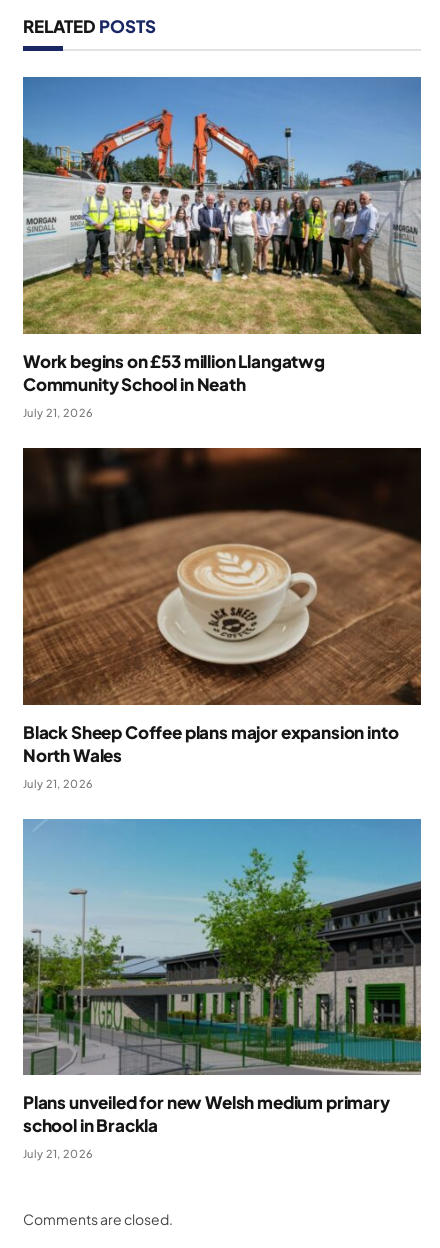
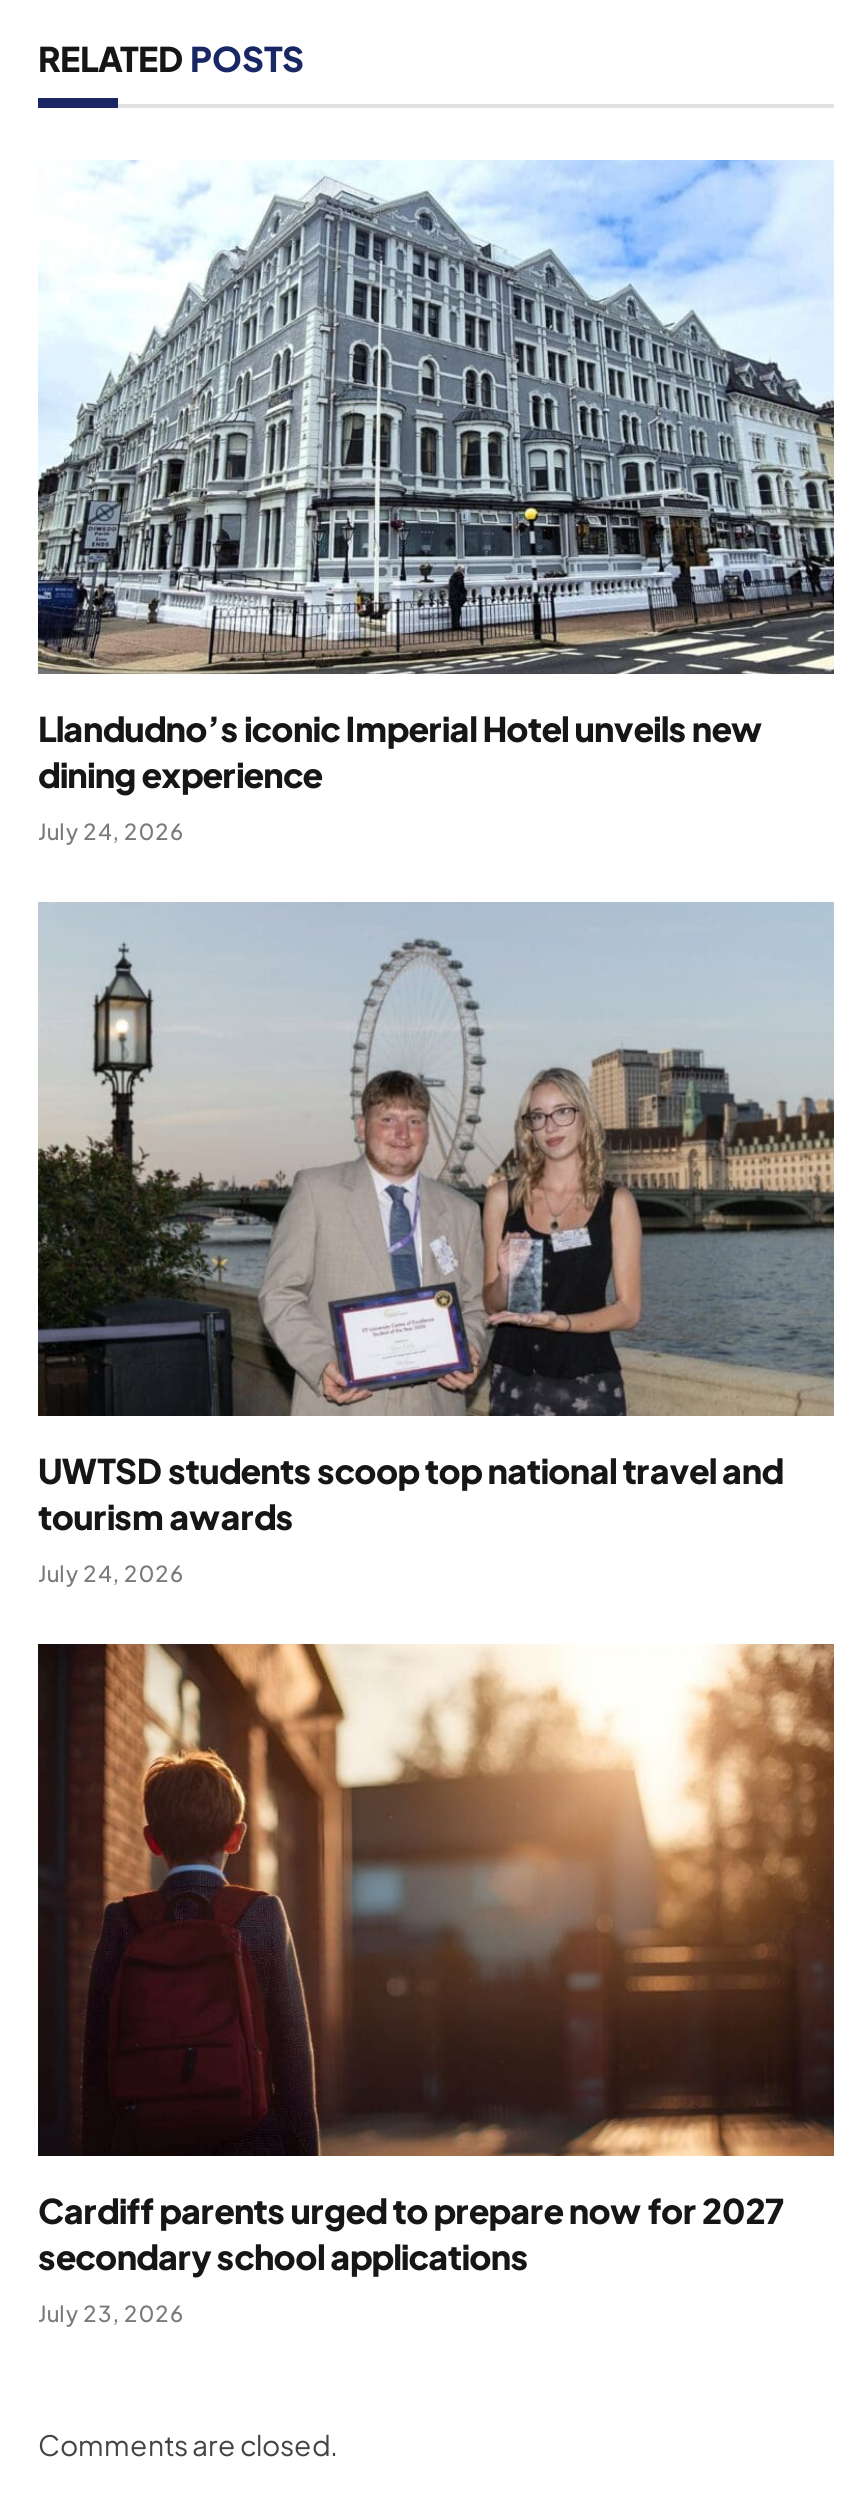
- [image]
- Work begins on £53 million Llangatwg
- Community School in Neath
+ [image]
+ Llandudno’s iconic Imperial Hotel unveils new
+ dining experience

- July 21, 2026
+ July 24, 2026

- [image]
- Black Sheep Coffee plans major expansion into
- North Wales
+ [image]
+ UWTSD students scoop top national travel and
+ tourism awards

- July 21, 2026
+ July 24, 2026

- [image]
- Plans unveiled for new Welsh medium primary
- school in Brackla
+ [image]
+ Cardiff parents urged to prepare now for 2027
+ secondary school applications

- July 21, 2026
+ July 23, 2026
